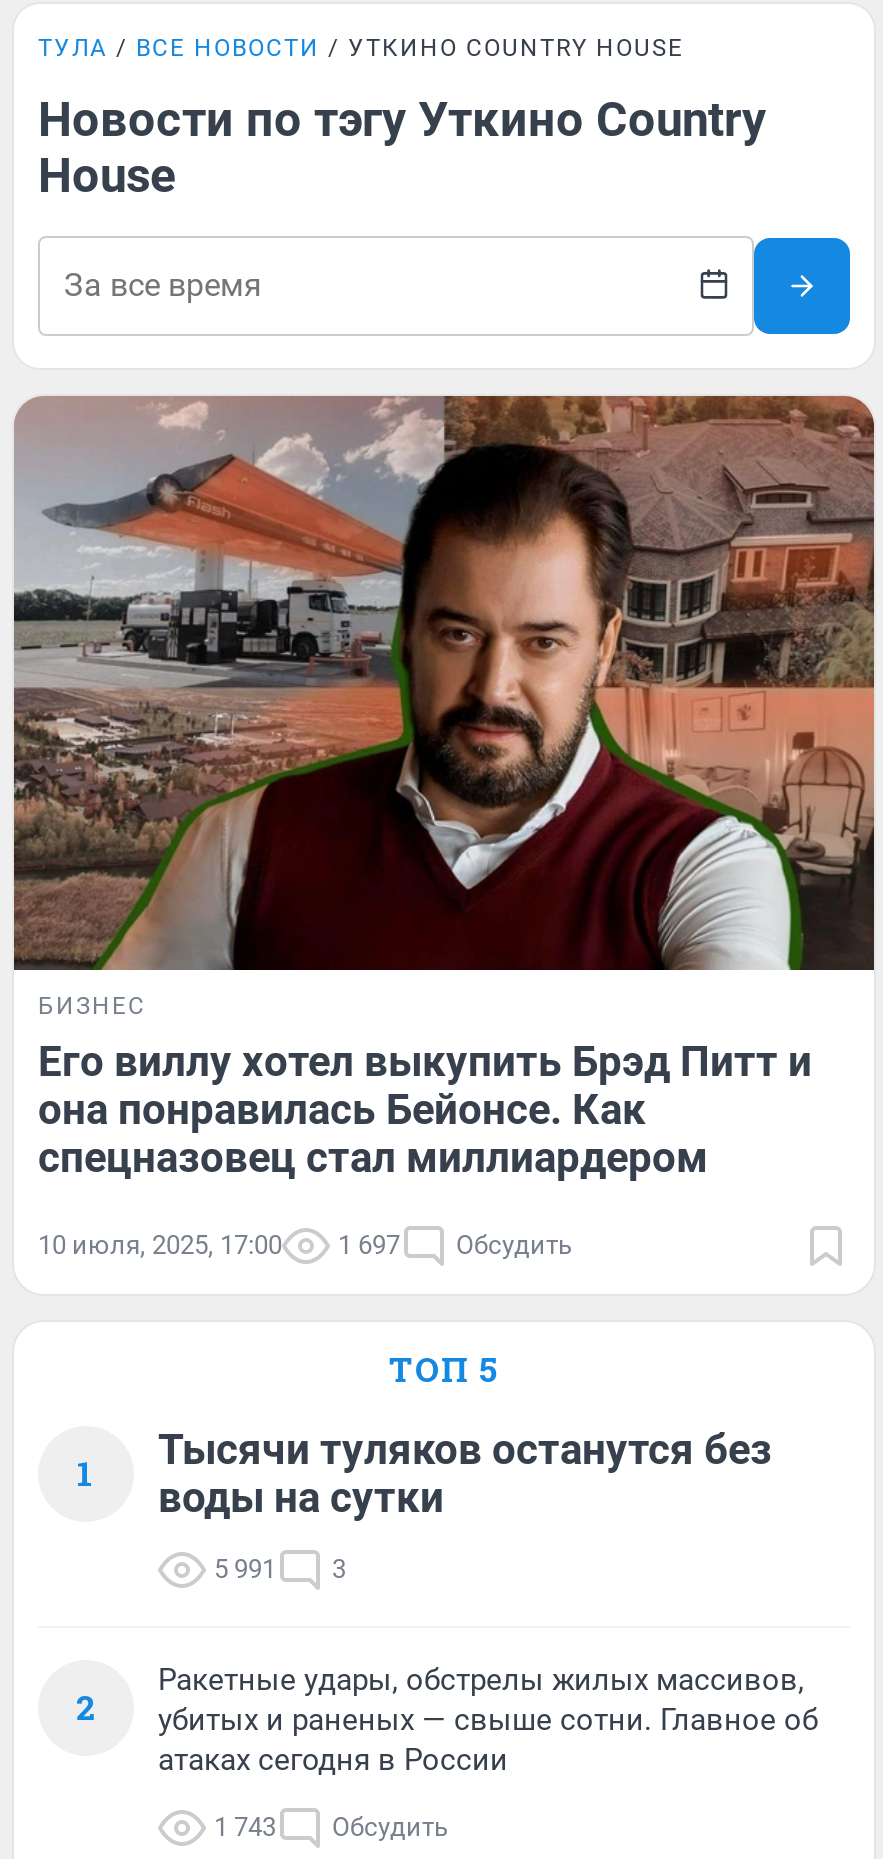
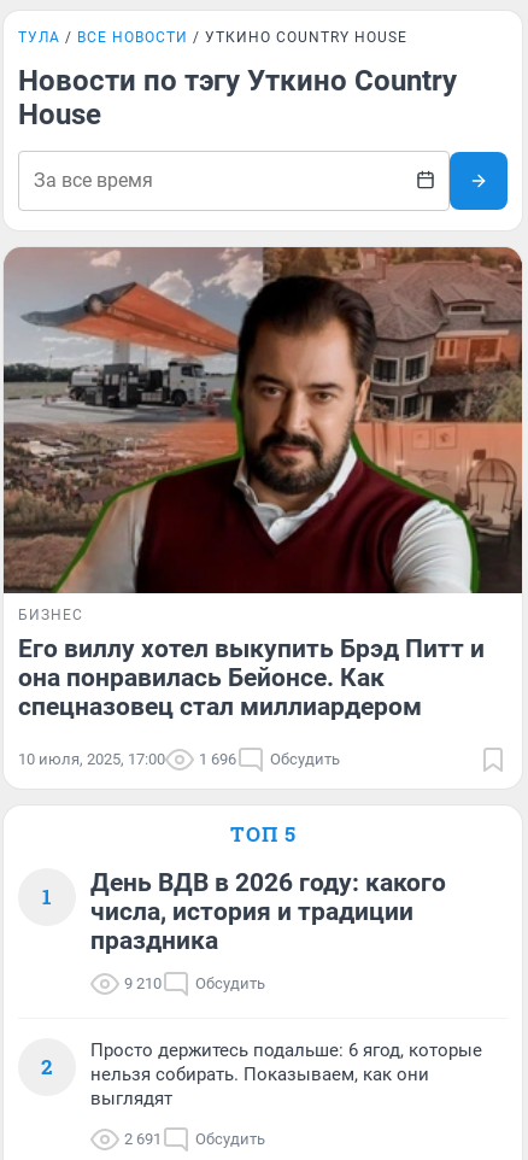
- 10 июля, 2025, 17:00 1 697 Обсудить
+ 10 июля, 2025, 17:00 1 696 Обсудить

- Тысячи туляков останутся без
- воды на сутки
+ День ВДВ в 2026 году: какого
+ числа, история и традиции
+ праздника

- 5 991
- 3
+ 9 210
+ Обсудить

- Ракетные удары, обстрелы жилых массивов,
- убитых и раненых — свыше сотни. Главное об
- атаках сегодня в России
+ Просто держитесь подальше: 6 ягод, которые
+ нельзя собирать. Показываем, как они
+ выглядят

- 1 743 Обсудить
+ 2 691 Обсудить
